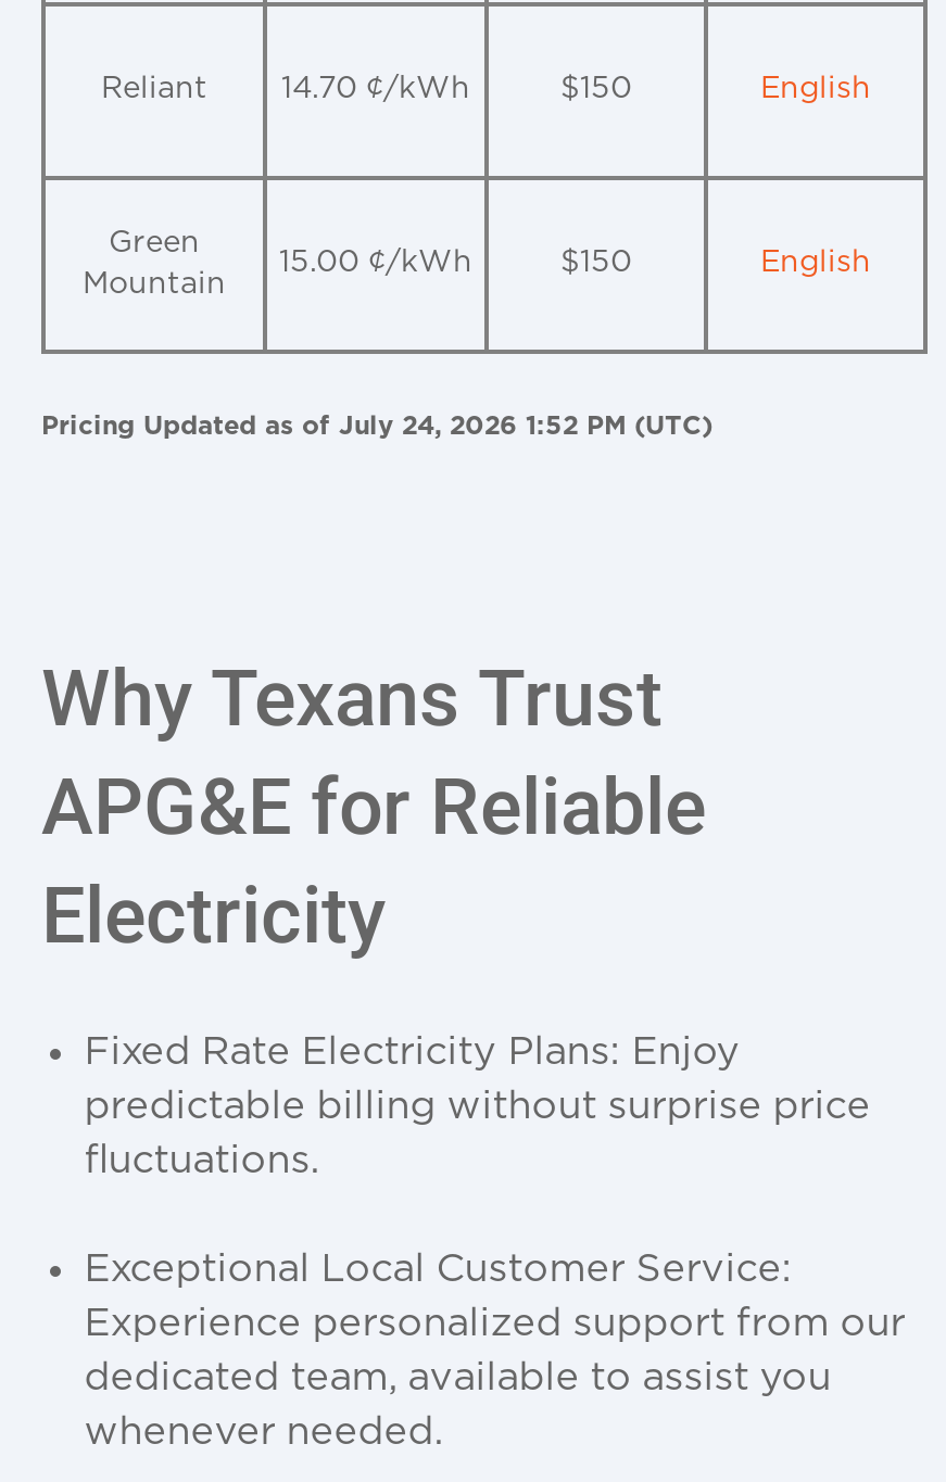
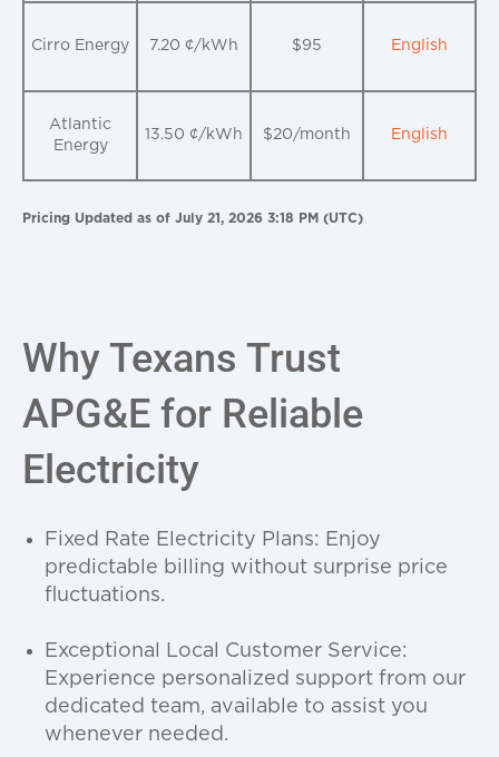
- Reliant
- 14.70 ¢/kWh
- $150
+ Cirro Energy
+ 7.20 ¢/kWh
+ $95

- Green
- Mountain
+ Atlantic
+ Energy

- 15.00 ¢/kWh
- $150
+ 13.50 ¢/kWh
+ $20/month

- Pricing Updated as of July 24, 2026 1:52 PM (UTC)
+ Pricing Updated as of July 21, 2026 3:18 PM (UTC)
